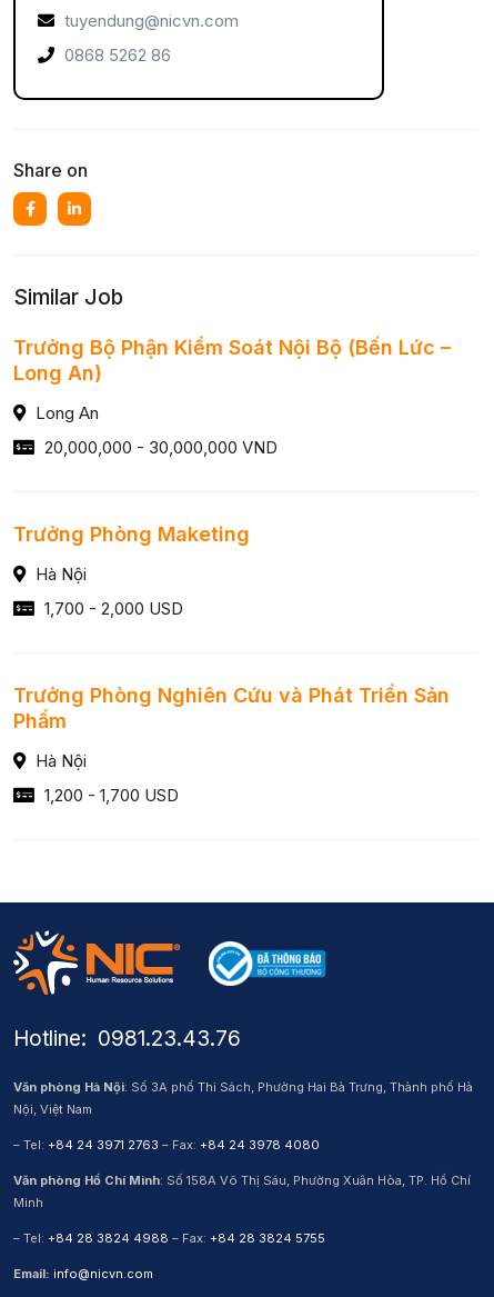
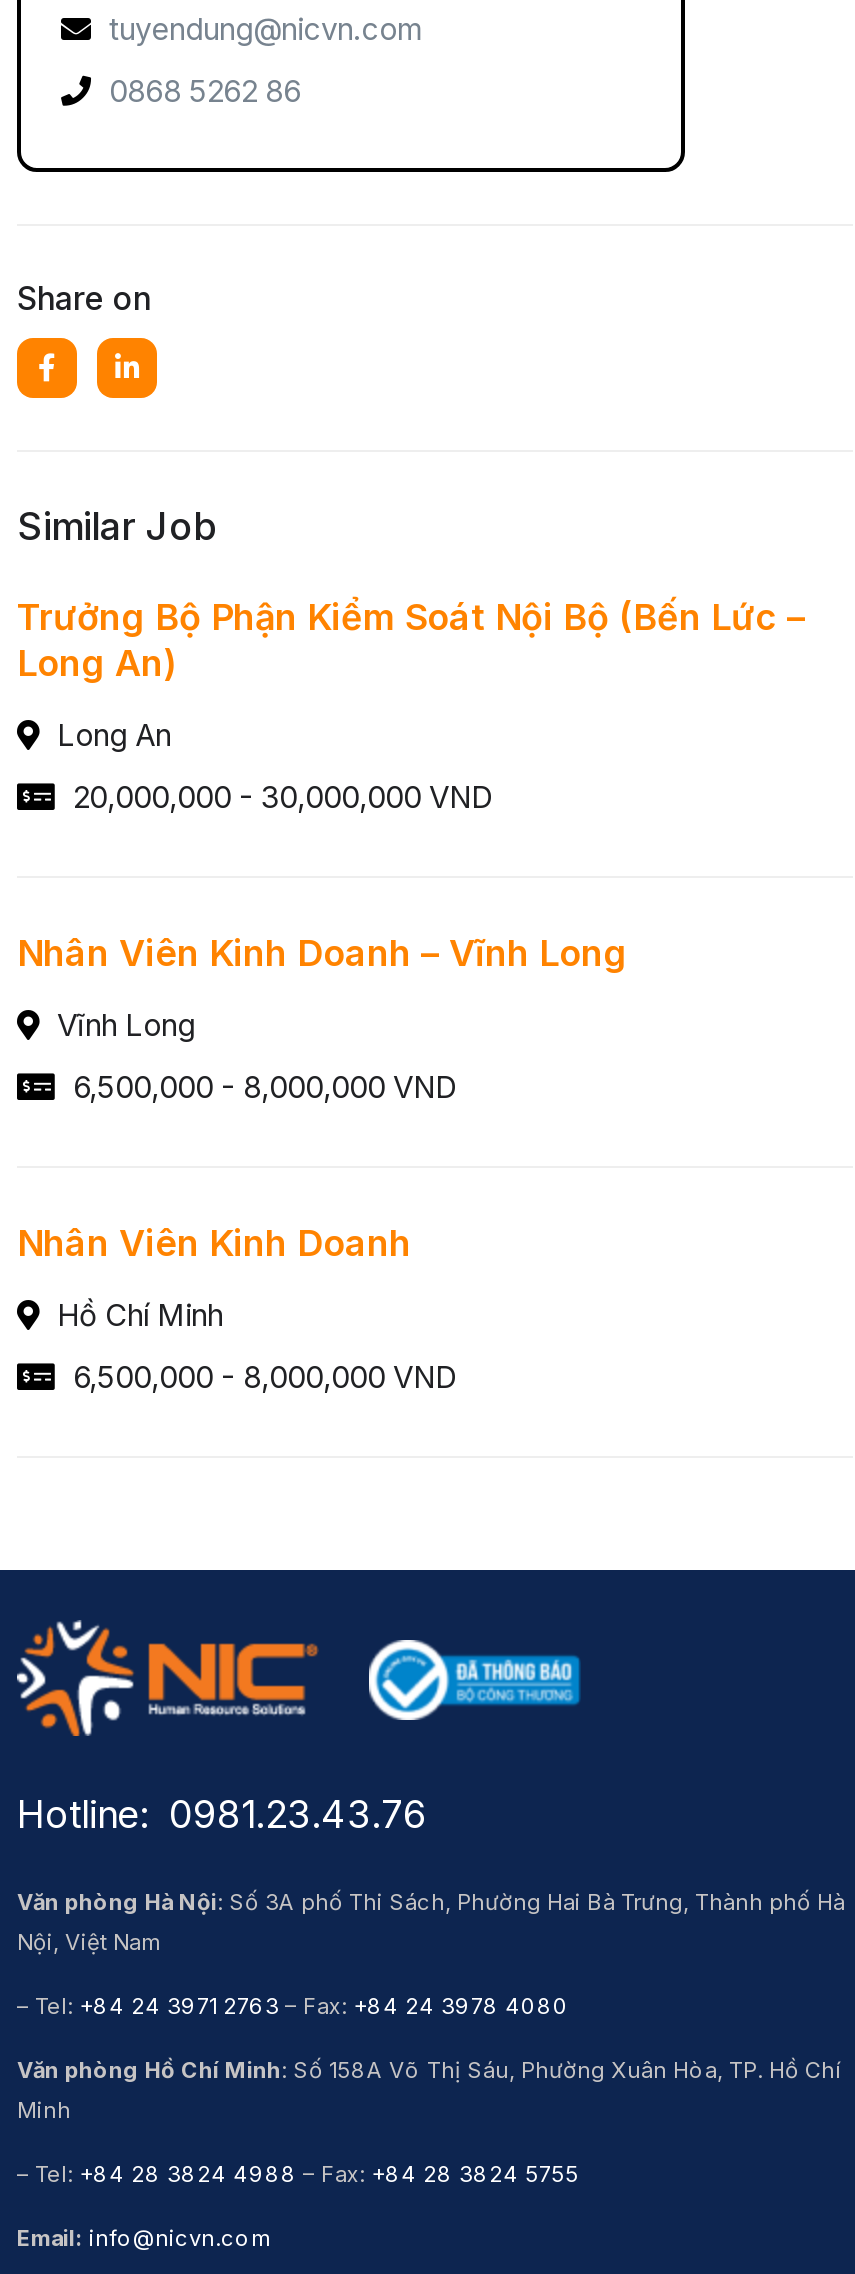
- Trưởng Phòng Maketing
+ Nhân Viên Kinh Doanh – Vĩnh Long

- Hà Nội
+ Vĩnh Long

- 1,700 - 2,000 USD
+ 6,500,000 - 8,000,000 VND

- Trưởng Phòng Nghiên Cứu và Phát Triển Sản
- Phẩm
+ Nhân Viên Kinh Doanh

- Hà Nội
+ Hồ Chí Minh

- 1,200 - 1,700 USD
+ 6,500,000 - 8,000,000 VND
